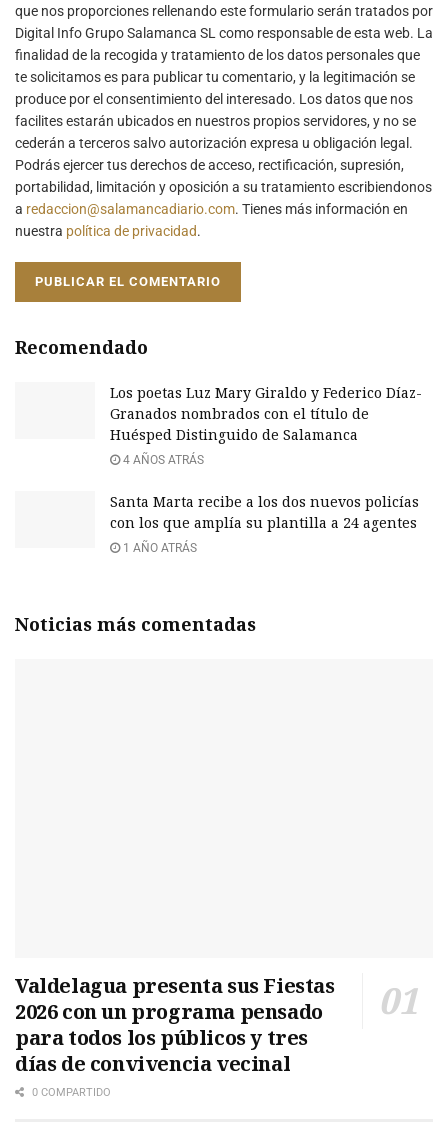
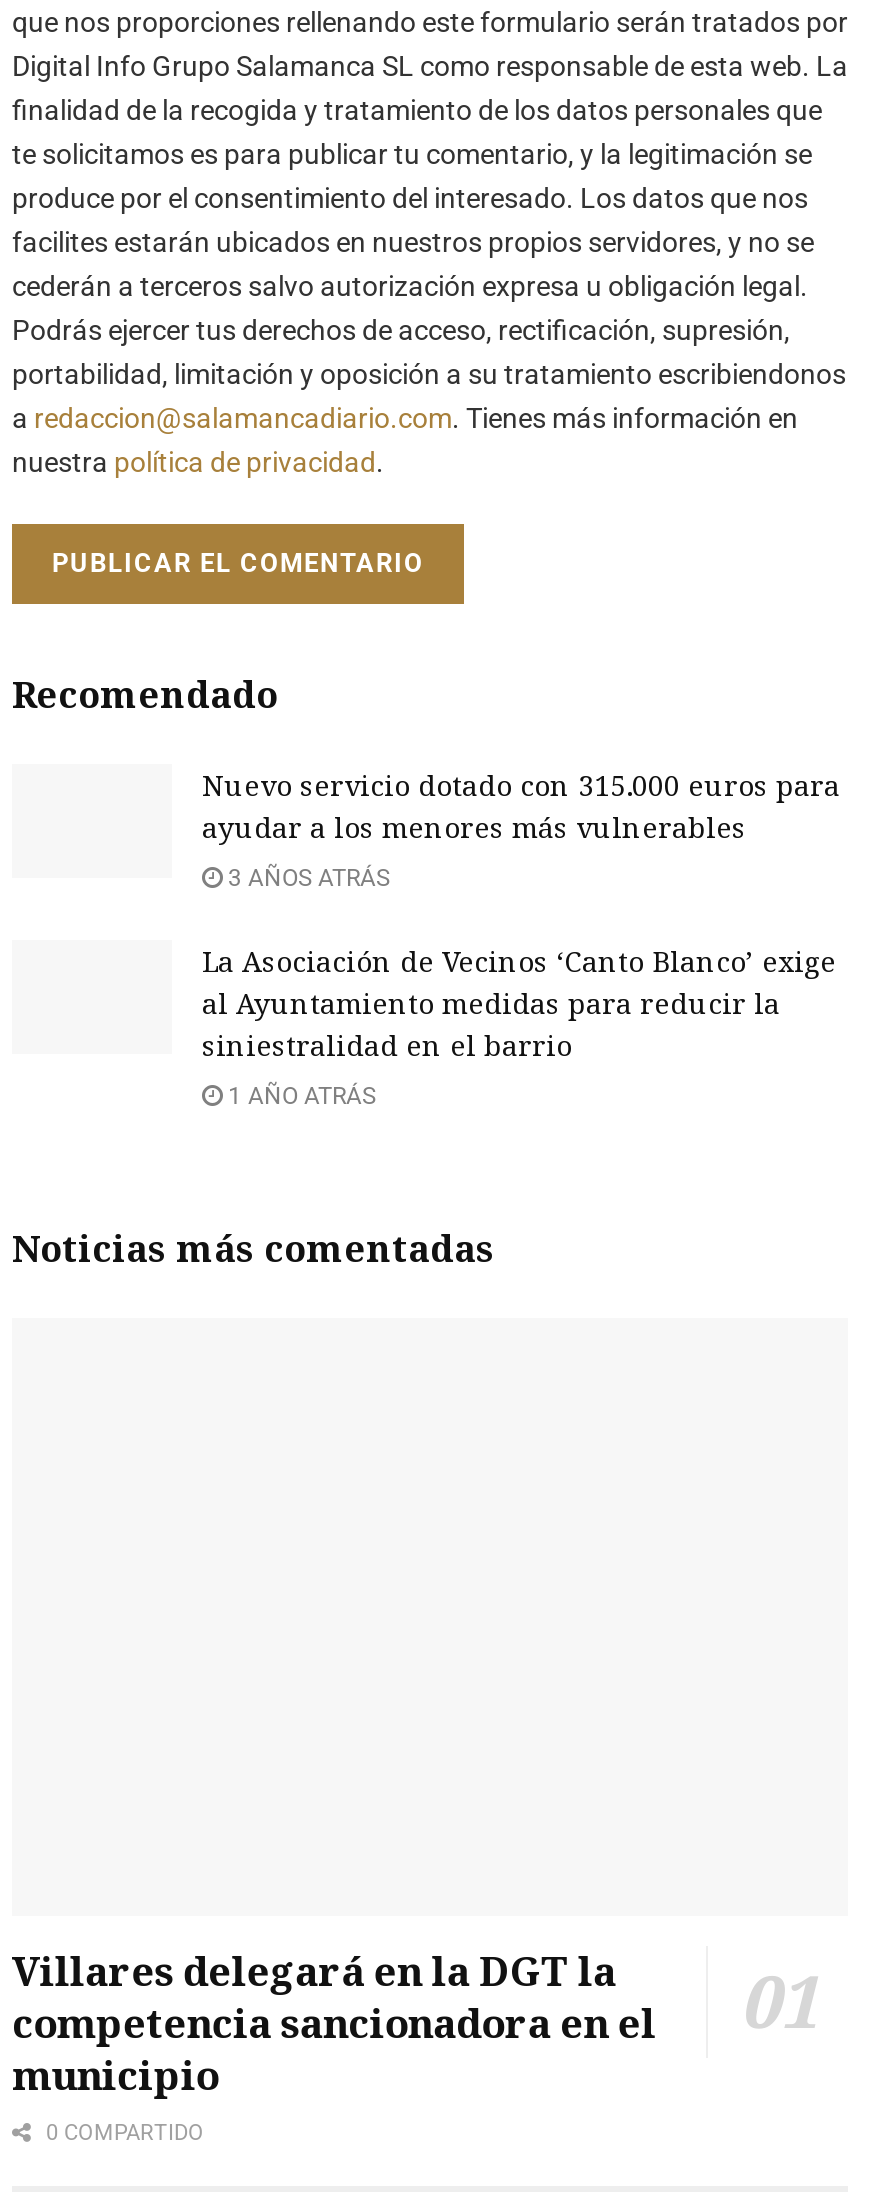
- Los poetas Luz Mary Giraldo y Federico Díaz-
- Granados nombrados con el título de
- Huésped Distinguido de Salamanca
+ Nuevo servicio dotado con 315.000 euros para
+ ayudar a los menores más vulnerables

- 4 AÑOS ATRÁS
+ 3 AÑOS ATRÁS

- Santa Marta recibe a los dos nuevos policías
- con los que amplía su plantilla a 24 agentes
+ La Asociación de Vecinos ‘Canto Blanco’ exige
+ al Ayuntamiento medidas para reducir la
+ siniestralidad en el barrio

- Valdelagua presenta sus Fiestas
- 2026 con un programa pensado
- para todos los públicos y tres
- días de convivencia vecinal
+ Villares delegará en la DGT la
+ competencia sancionadora en el
+ municipio
